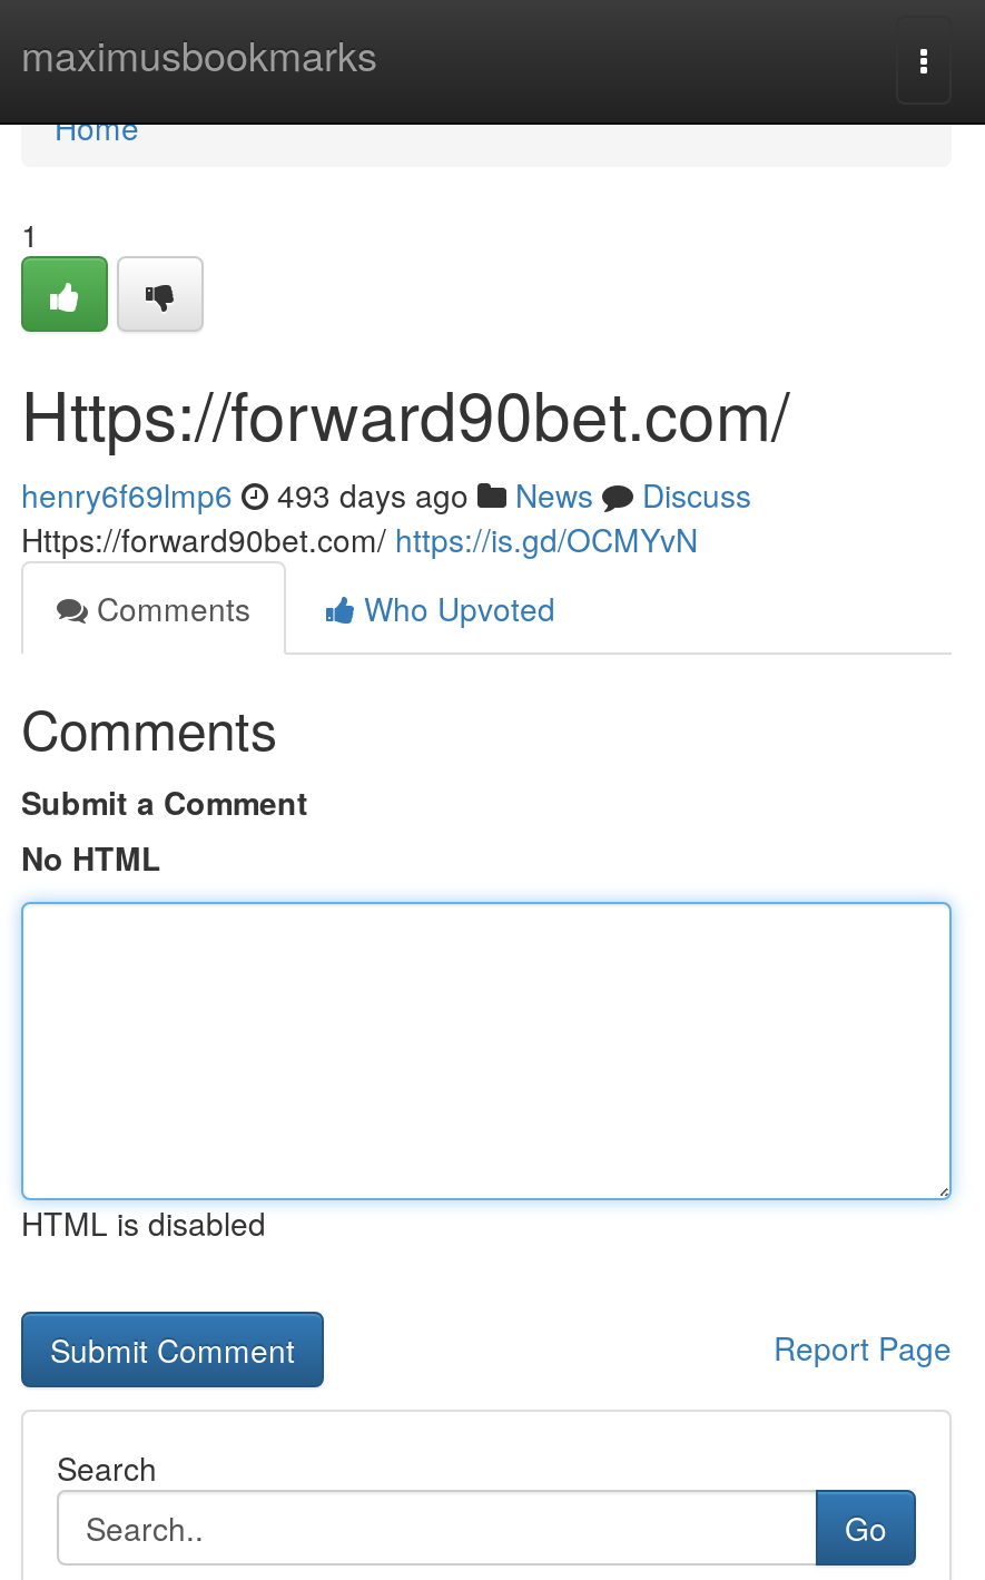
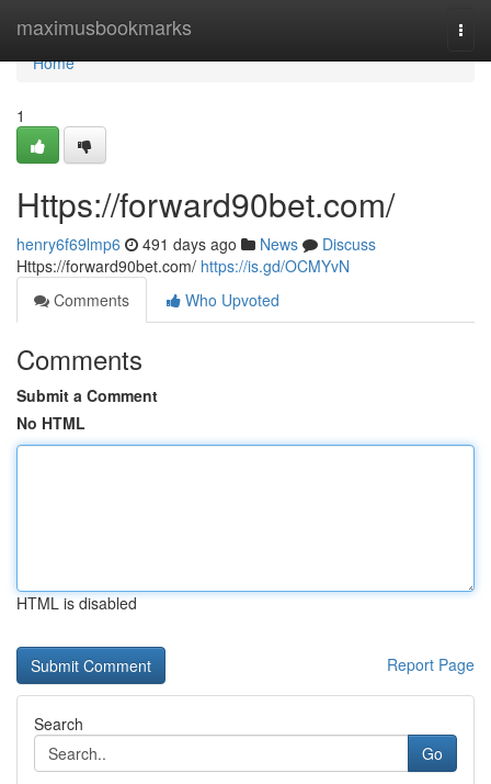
- henry6f69lmp6 493 days ago News Discuss
+ henry6f69lmp6 491 days ago News Discuss
